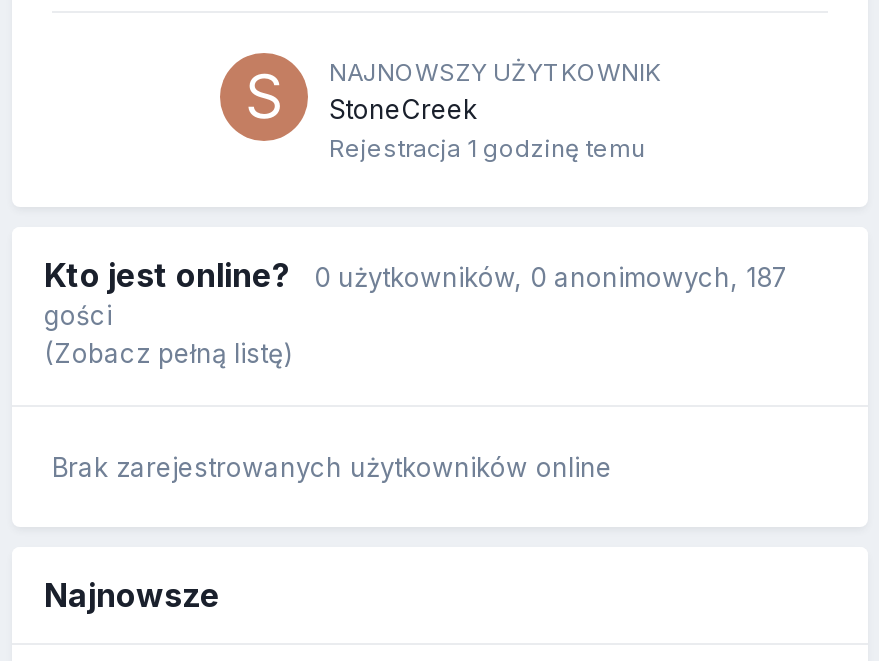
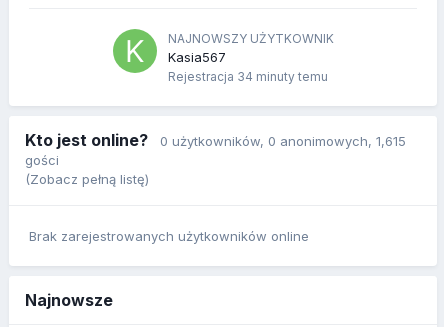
- [image]
- StoneCreek
- Rejestracja 1 godzinę temu
+ [image]
+ Kasia567
+ Rejestracja 34 minuty temu

- Kto jest online? 0 użytkowników, 0 anonimowych, 187
+ Kto jest online? 0 użytkowników, 0 anonimowych, 1,615
